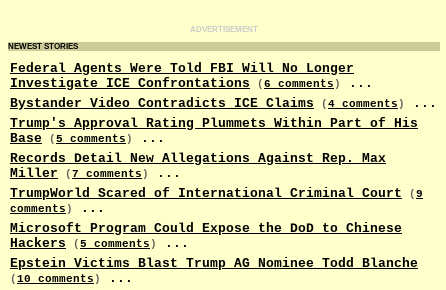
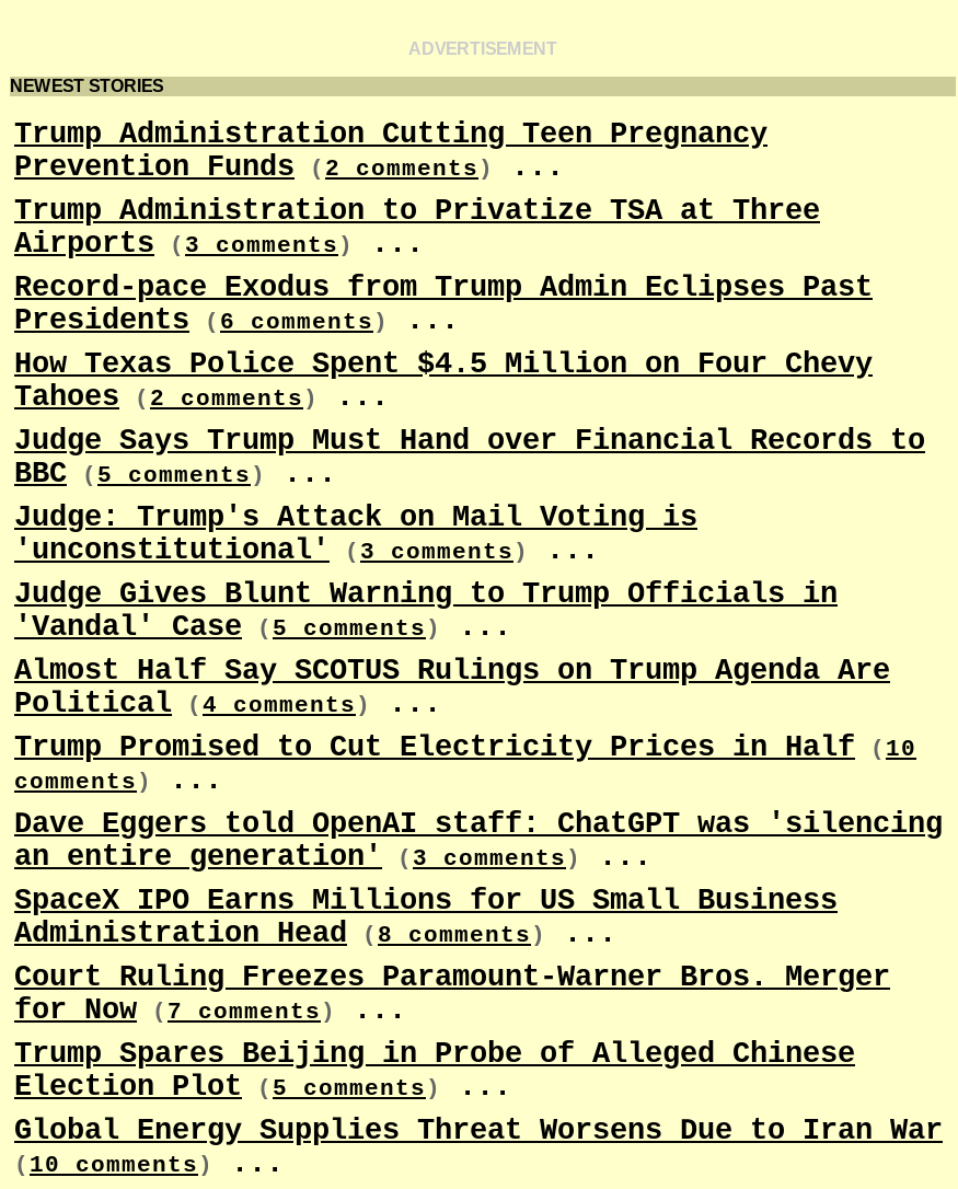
- Federal Agents Were Told FBI Will No Longer
- Investigate ICE Confrontations (6 comments)...
- Bystander Video Contradicts ICE Claims (4 comments)...
- Trump's Approval Rating Plummets Within Part of His
- Base (5 comments)...
- Records Detail New Allegations Against Rep. Max
- Miller (7 comments)...
- TrumpWorld Scared of International Criminal Court (9
+ Trump Administration Cutting Teen Pregnancy
+ Prevention Funds (2 comments)...
+ Trump Administration to Privatize TSA at Three
+ Airports (3 comments)...
+ Record-pace Exodus from Trump Admin Eclipses Past
+ Presidents (6 comments)...
+ How Texas Police Spent $4.5 Million on Four Chevy
+ Tahoes (2 comments)...
+ Judge Says Trump Must Hand over Financial Records to
+ BBC (5 comments)...
+ Judge: Trump's Attack on Mail Voting is
+ 'unconstitutional' (3 comments)...
+ Judge Gives Blunt Warning to Trump Officials in
+ 'Vandal' Case (5 comments)...
+ Almost Half Say SCOTUS Rulings on Trump Agenda Are
+ Political (4 comments)...
+ Trump Promised to Cut Electricity Prices in Half (10

- Microsoft Program Could Expose the DoD to Chinese
- Hackers (5 comments)...
- Epstein Victims Blast Trump AG Nominee Todd Blanche
+ Dave Eggers told OpenAI staff: ChatGPT was 'silencing
+ an entire generation' (3 comments)...
+ SpaceX IPO Earns Millions for US Small Business
+ Administration Head (8 comments)...
+ Court Ruling Freezes Paramount-Warner Bros. Merger
+ for Now (7 comments)...
+ Trump Spares Beijing in Probe of Alleged Chinese
+ Election Plot (5 comments)...
+ Global Energy Supplies Threat Worsens Due to Iran War
